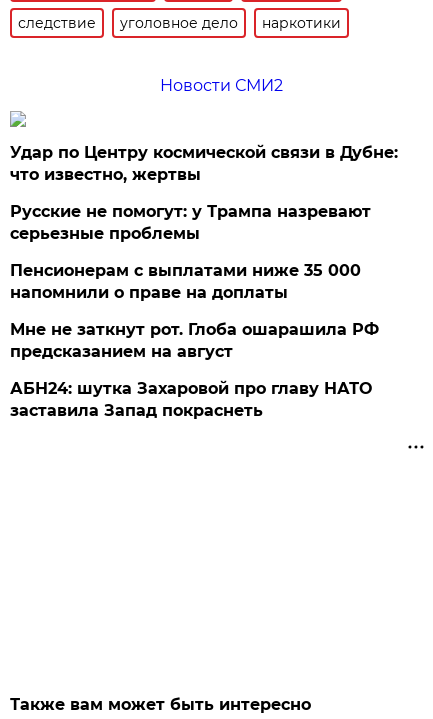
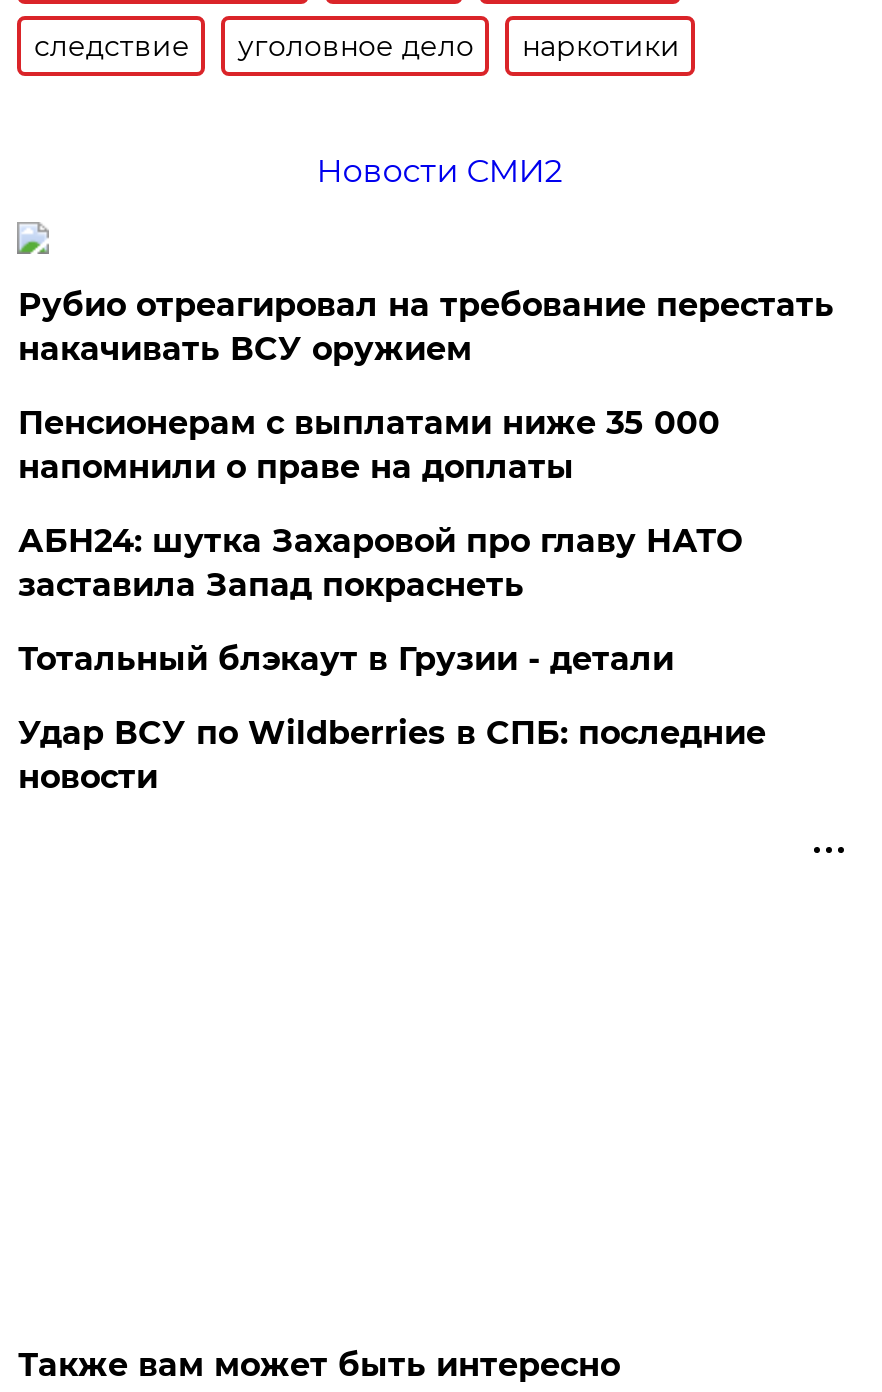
- Удар по Центру космической связи в Дубне:
- что известно, жертвы
- Русские не помогут: у Трампа назревают
- серьезные проблемы
+ Рубио отреагировал на требование перестать
+ накачивать ВСУ оружием

moved up: Пенсионерам с выплатами ниже 35 000 | напомнили о праве на доплаты

- Мне не заткнут рот. Глоба ошарашила РФ
- предсказанием на август

moved up: АБН24: шутка Захаровой про главу НАТО | заставила Запад покраснеть

+ Тотальный блэкаут в Грузии - детали
+ Удар ВСУ по Wildberries в СПБ: последние
+ новости
